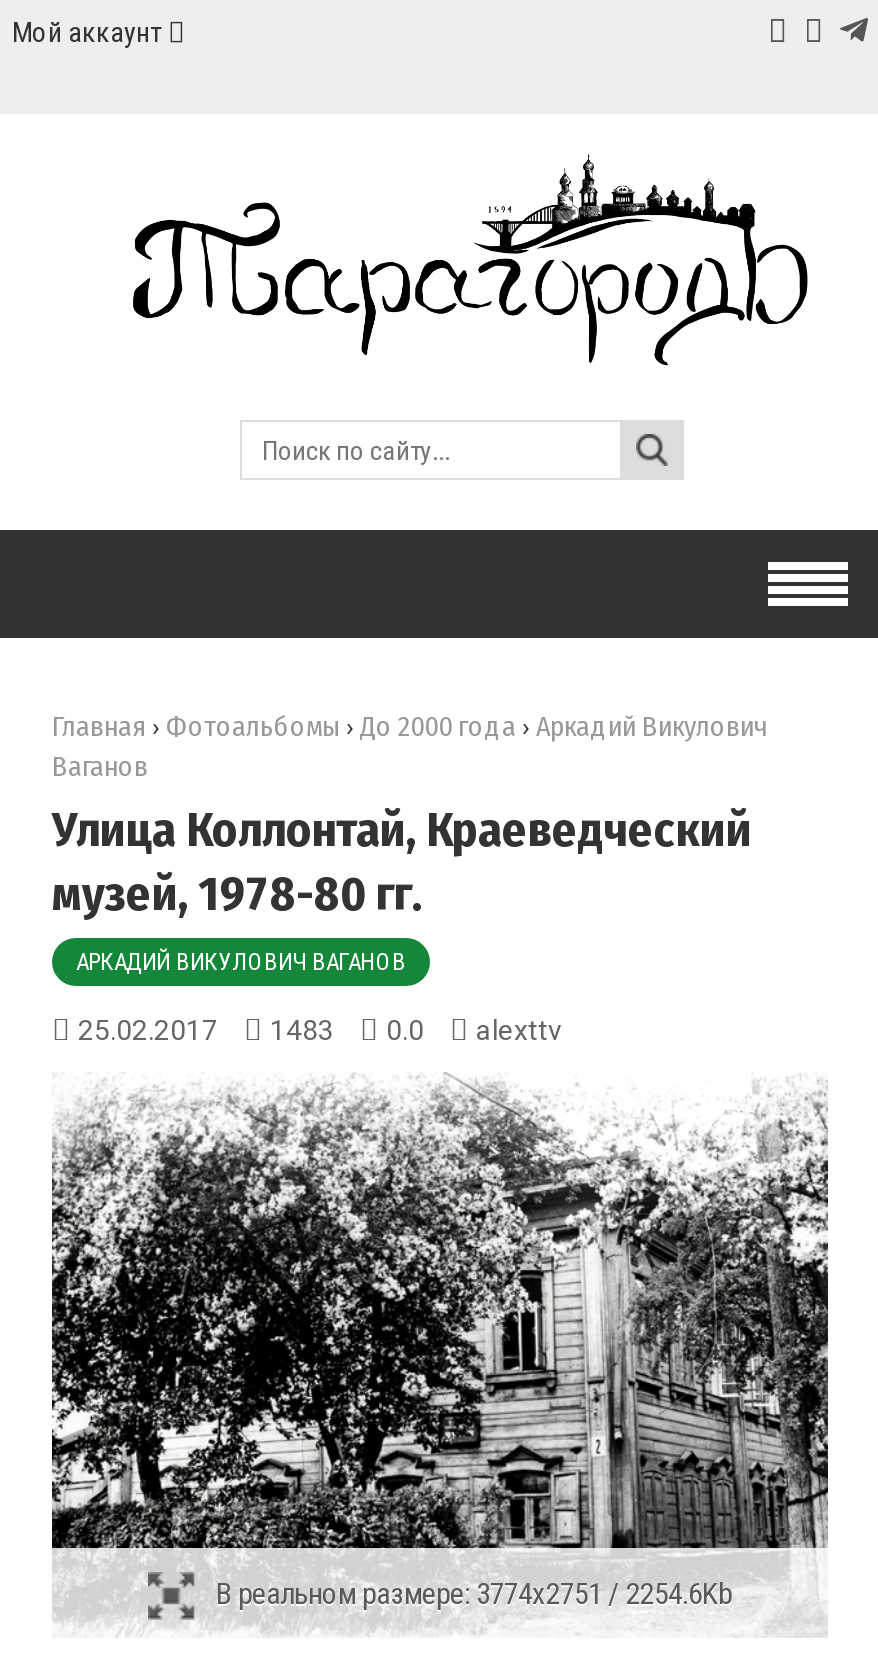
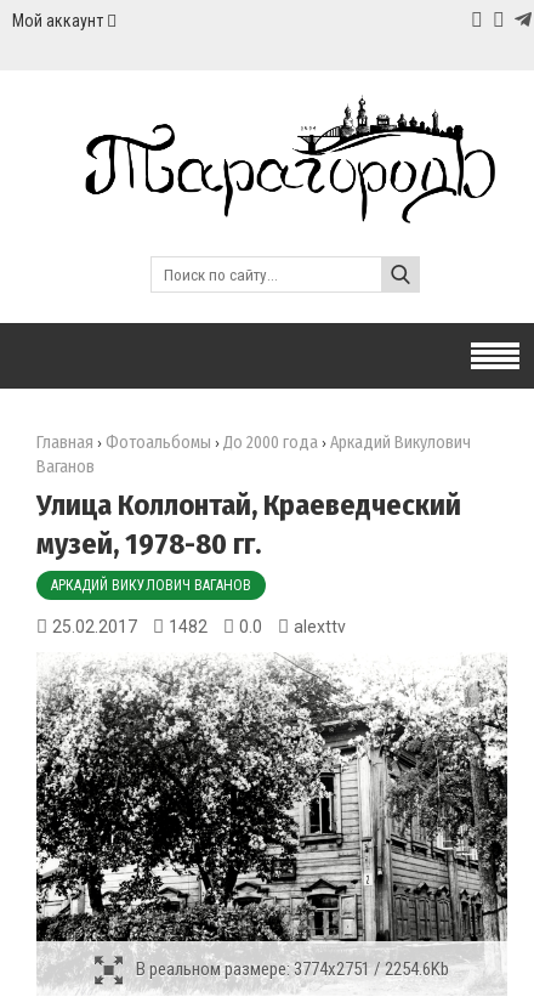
- 25.02.2017 1483 0.0 alexttv
+ 25.02.2017 1482 0.0 alexttv
